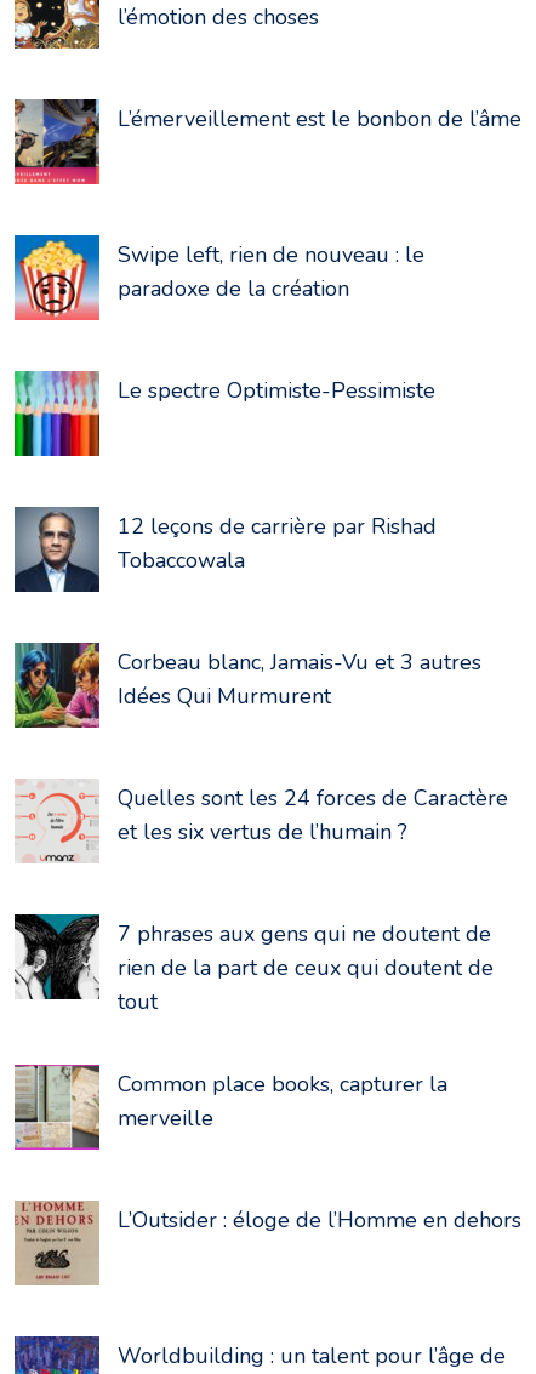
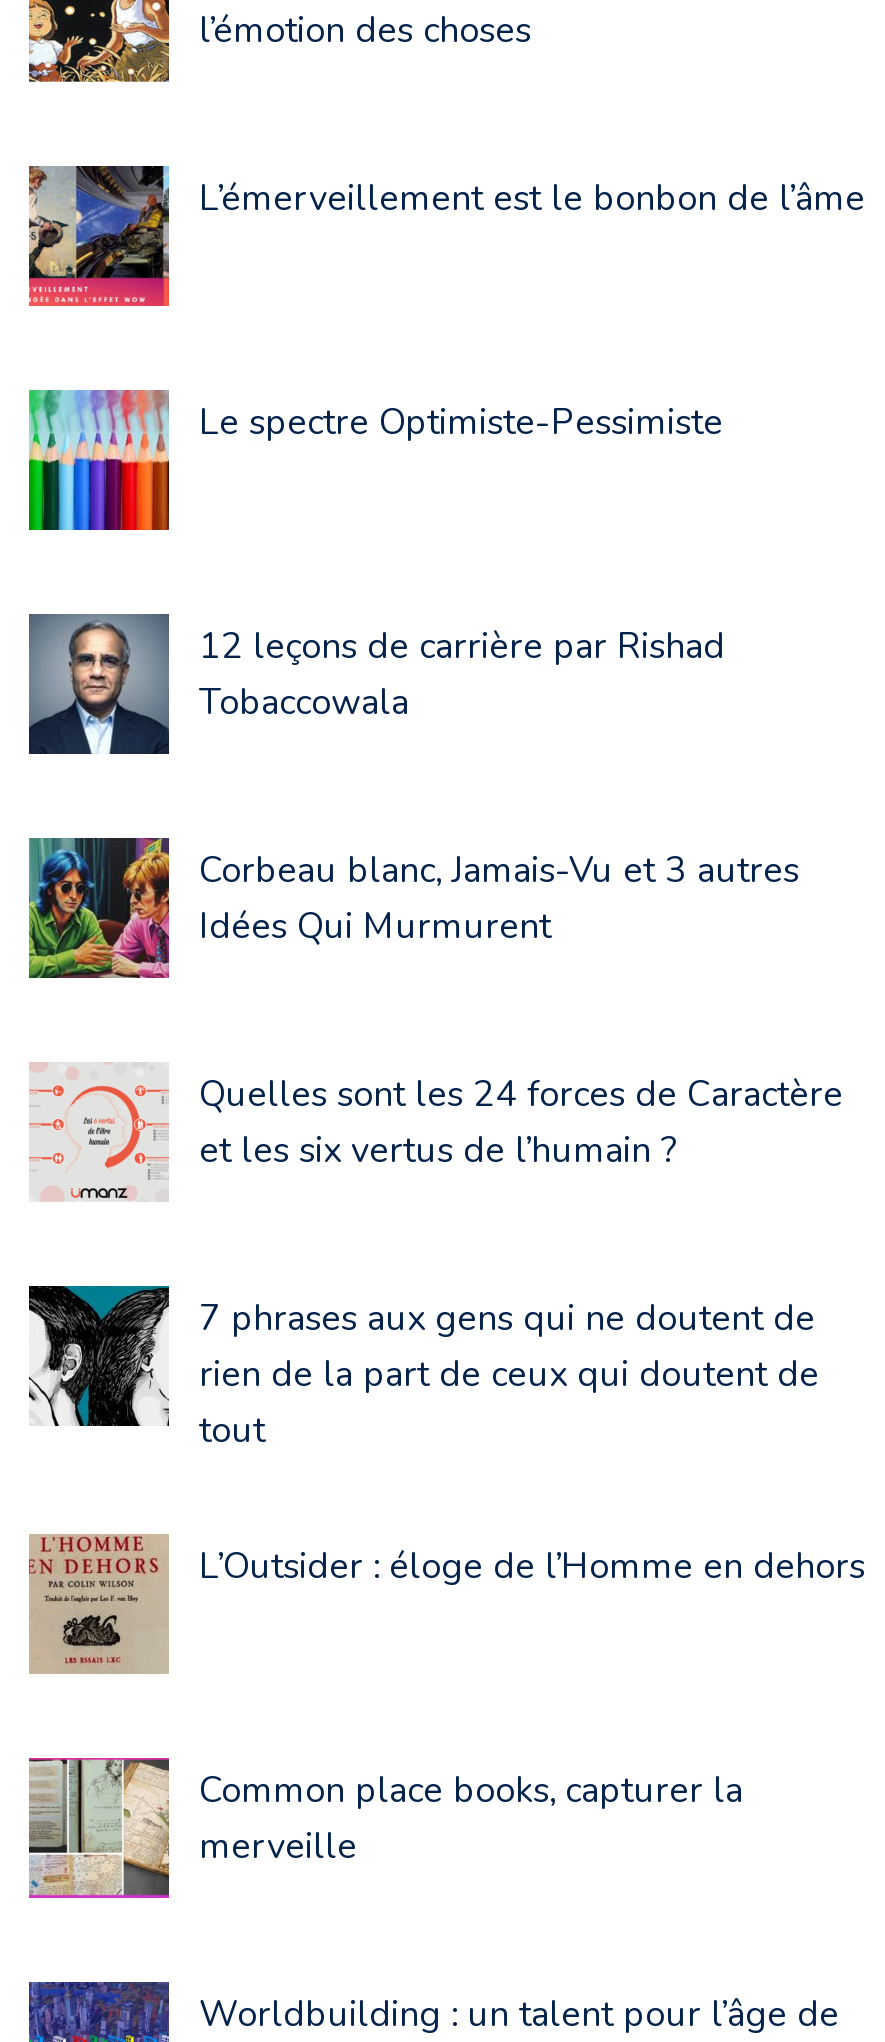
- [image]
- Swipe left, rien de nouveau : le
- paradoxe de la création

moved up: [image] | L’Outsider : éloge de l’Homme en dehors
